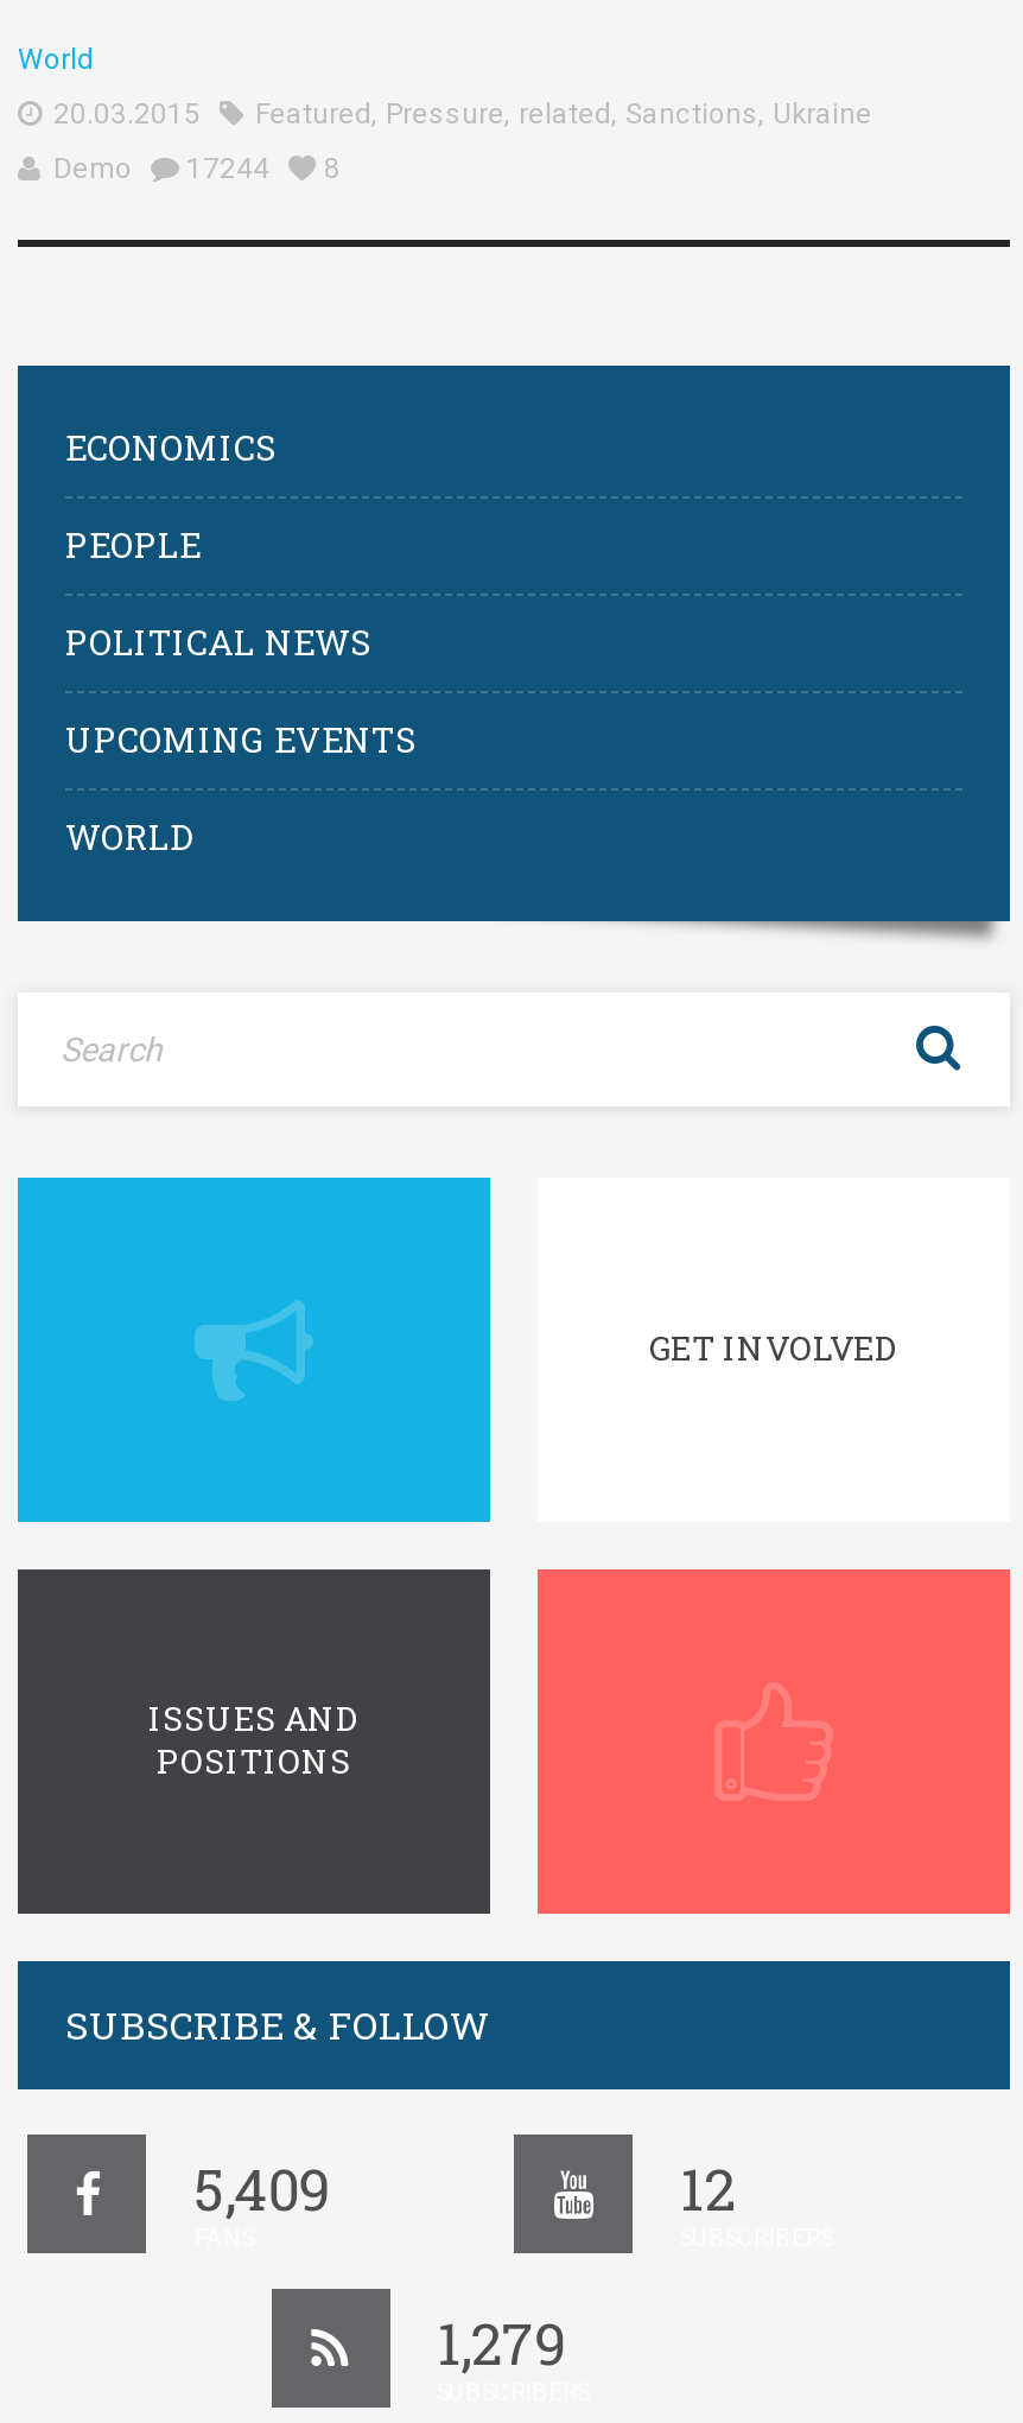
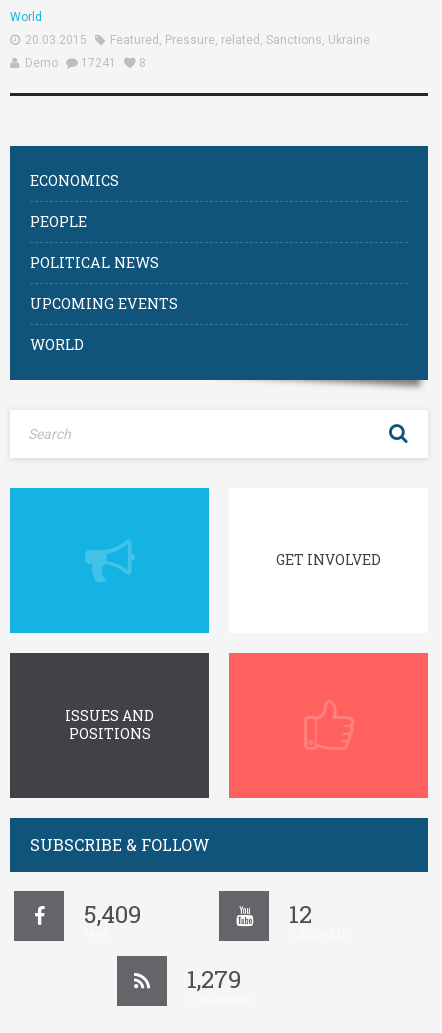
- Demo 17244 8
+ Demo 17241 8
